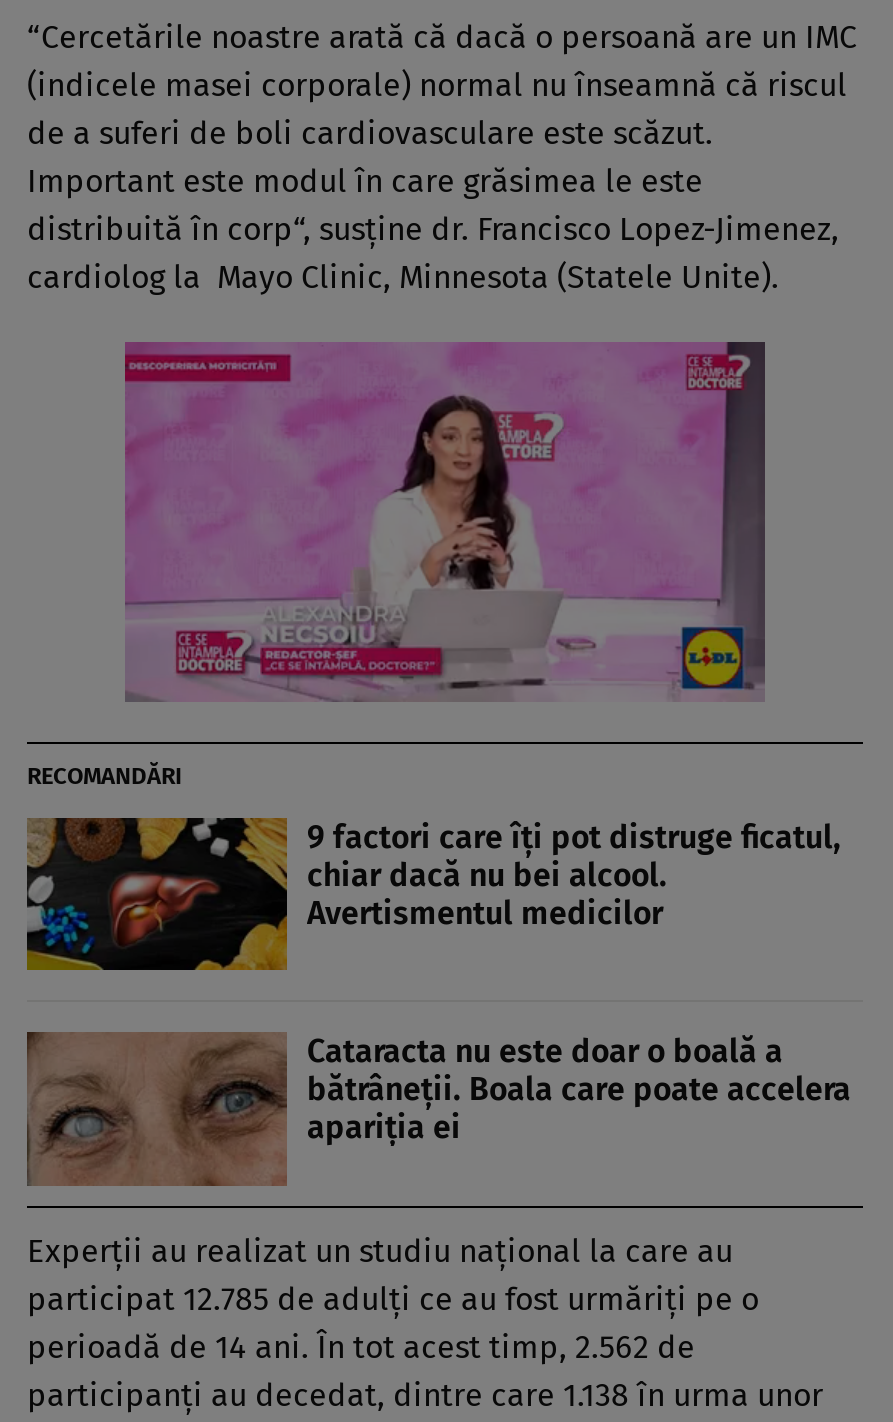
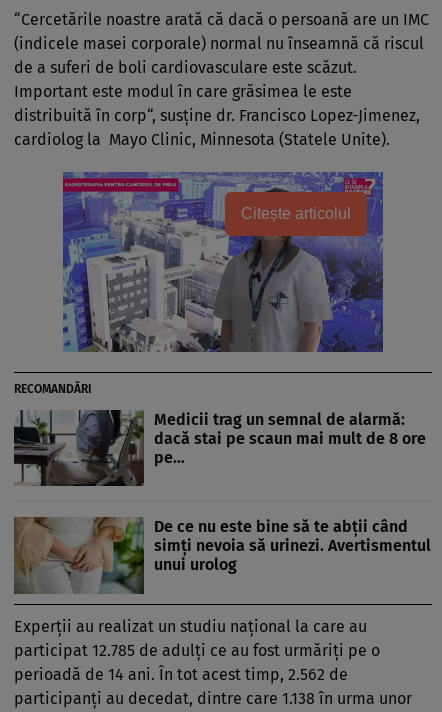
+ Citește articolul

- [image]
+ [image]

- [image]
- 9 factori care îți pot distruge ficatul,
- chiar dacă nu bei alcool.
- Avertismentul medicilor
+ [image]
+ Medicii trag un semnal de alarmă:
+ dacă stai pe scaun mai mult de 8 ore
+ pe…

- [image]
- Cataracta nu este doar o boală a
- bătrâneții. Boala care poate accelera
- apariția ei
+ [image]
+ De ce nu este bine să te abții când
+ simți nevoia să urinezi. Avertismentul
+ unui urolog
